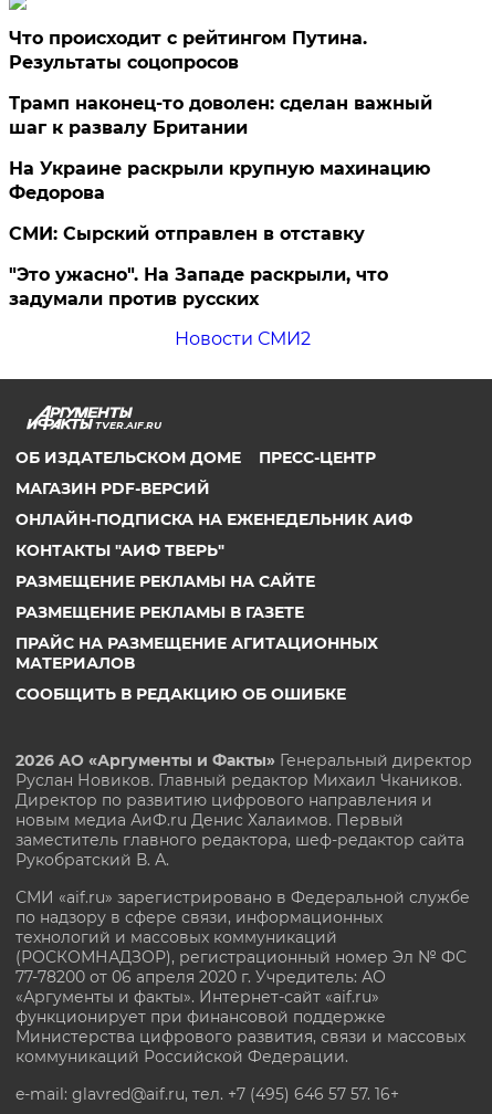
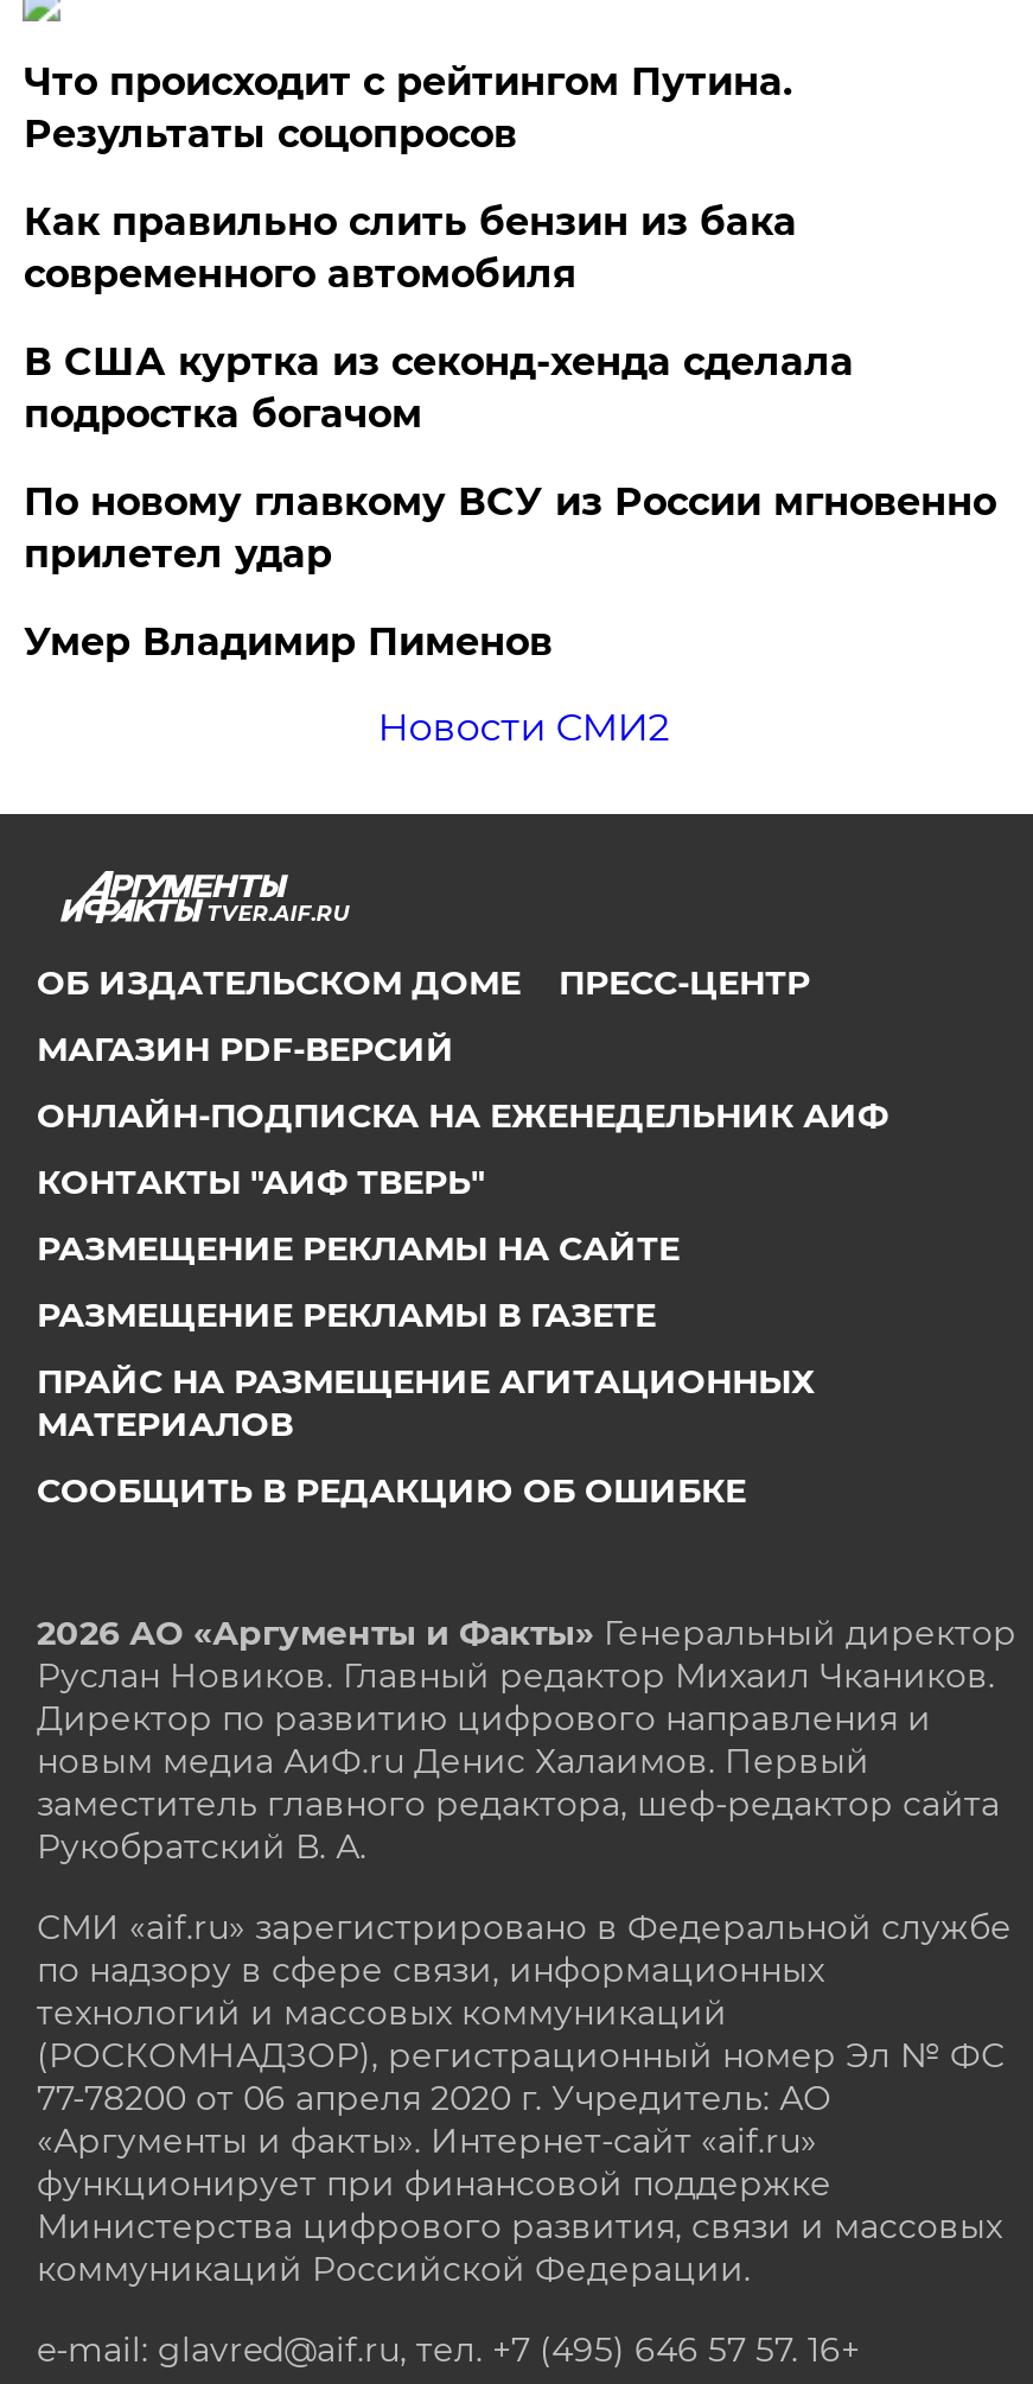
- Трамп наконец-то доволен: сделан важный
- шаг к развалу Британии
+ Как правильно слить бензин из бака
+ современного автомобиля

- На Украине раскрыли крупную махинацию
- Федорова
+ В США куртка из секонд-хенда сделала
+ подростка богачом

- СМИ: Сырский отправлен в отставку
+ По новому главкому ВСУ из России мгновенно
+ прилетел удар

- "Это ужасно". На Западе раскрыли, что
- задумали против русских
+ Умер Владимир Пименов
